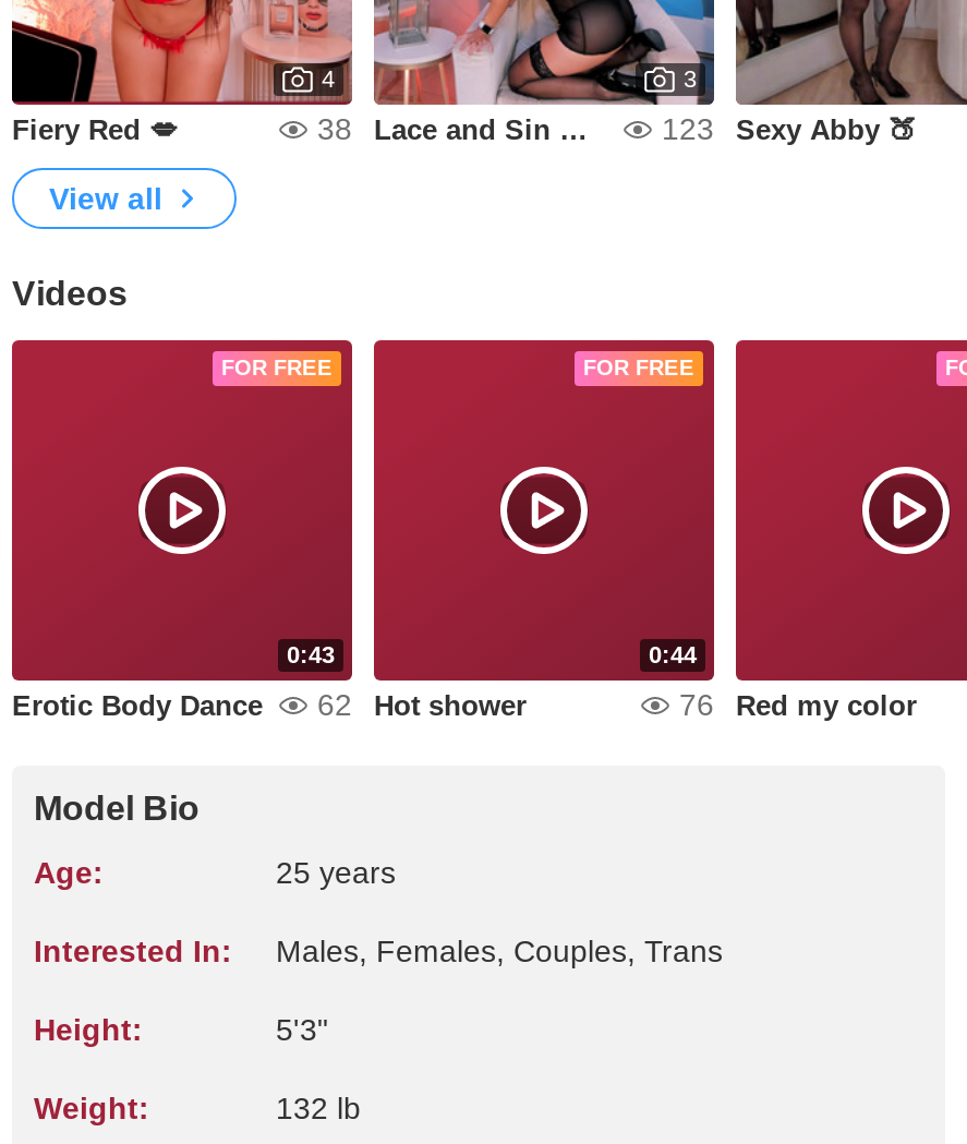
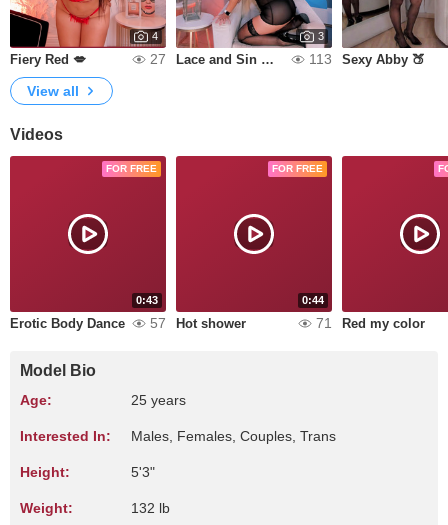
- 38
+ 27

- 123
+ 113

- Erotic Body Dance 62 Hot shower
+ Erotic Body Dance 57 Hot shower

- 76 Red my color
+ 71 Red my color
